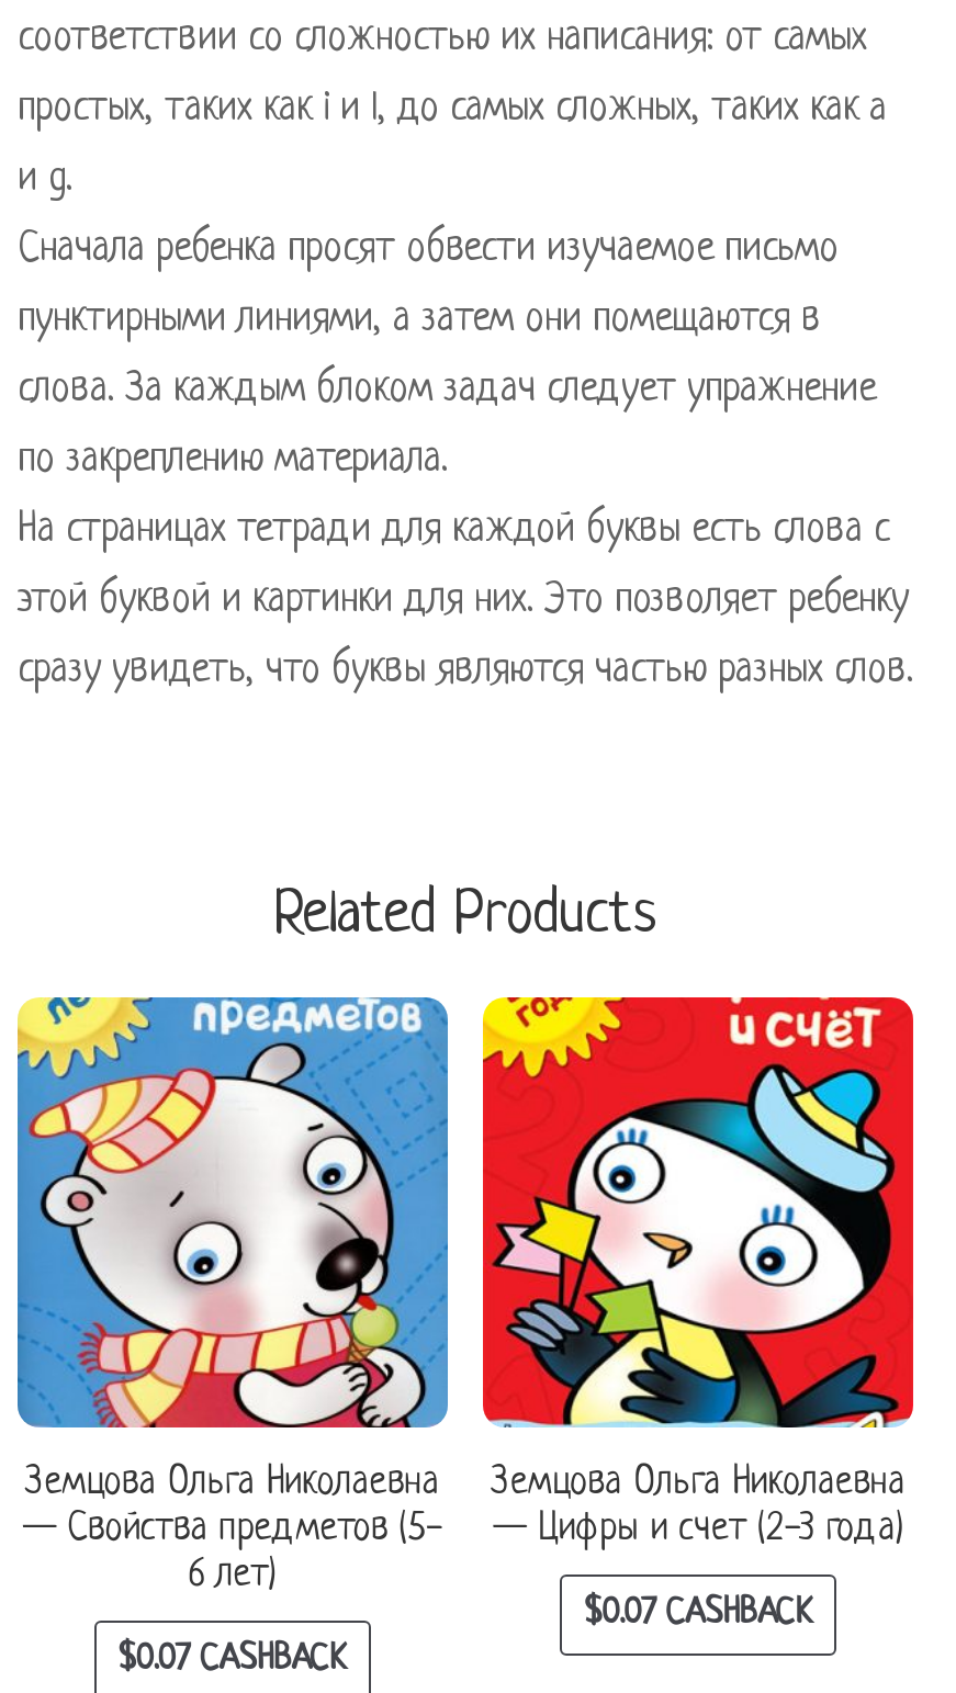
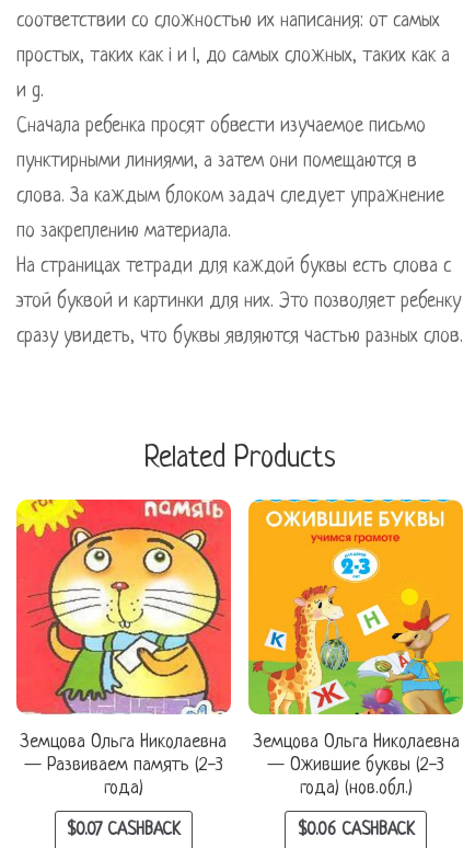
- [image]
- — Свойства предметов (5-
- 6 лет)
+ [image]
+ — Развиваем память (2-3
+ года)

- [image]
- — Цифры и счет (2-3 года)
+ [image]
+ — Ожившие буквы (2-3
+ года) (нов.обл.)

- $0.07 CASHBACK
+ $0.06 CASHBACK
